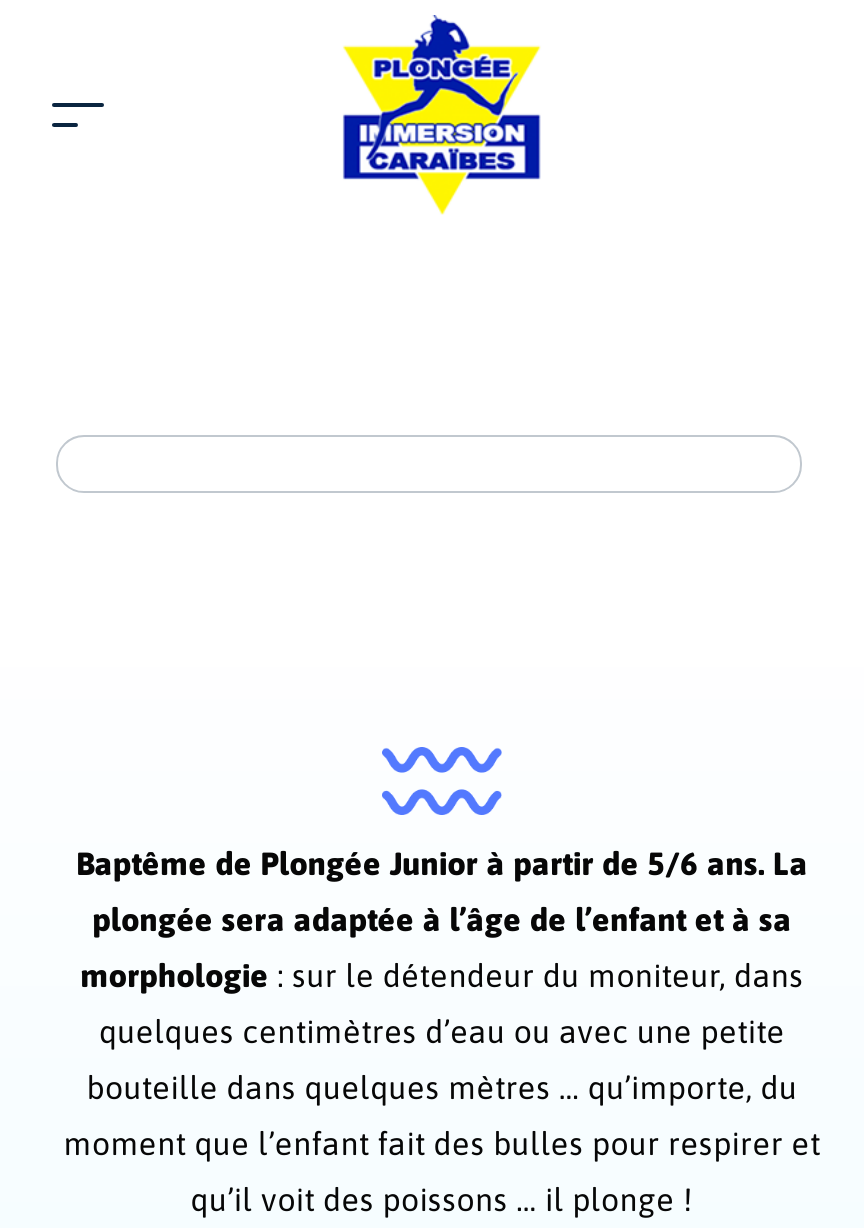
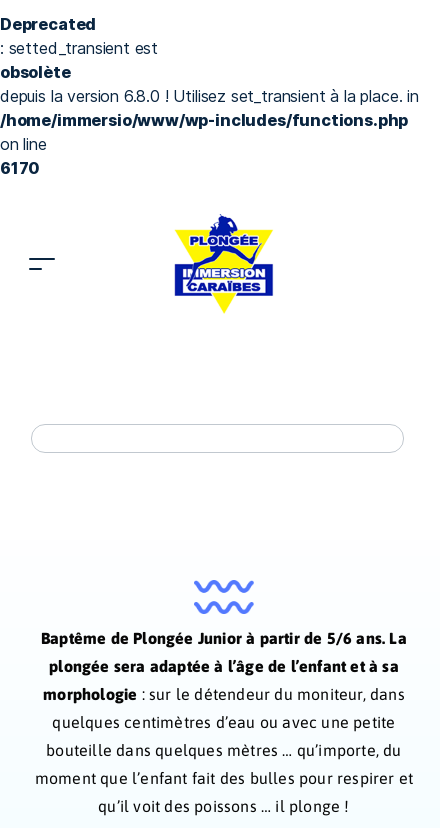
+ Deprecated
+ : setted_transient est
+ obsolète
+ depuis la version 6.8.0 ! Utilisez set_transient à la place. in
+ /home/immersio/www/wp-includes/functions.php
+ on line
+ 6170
